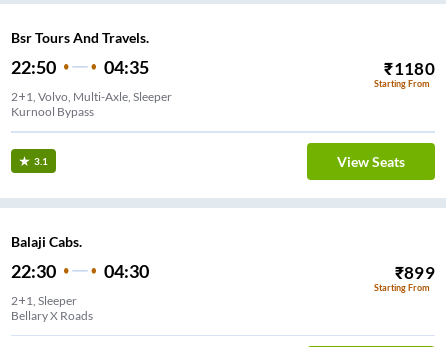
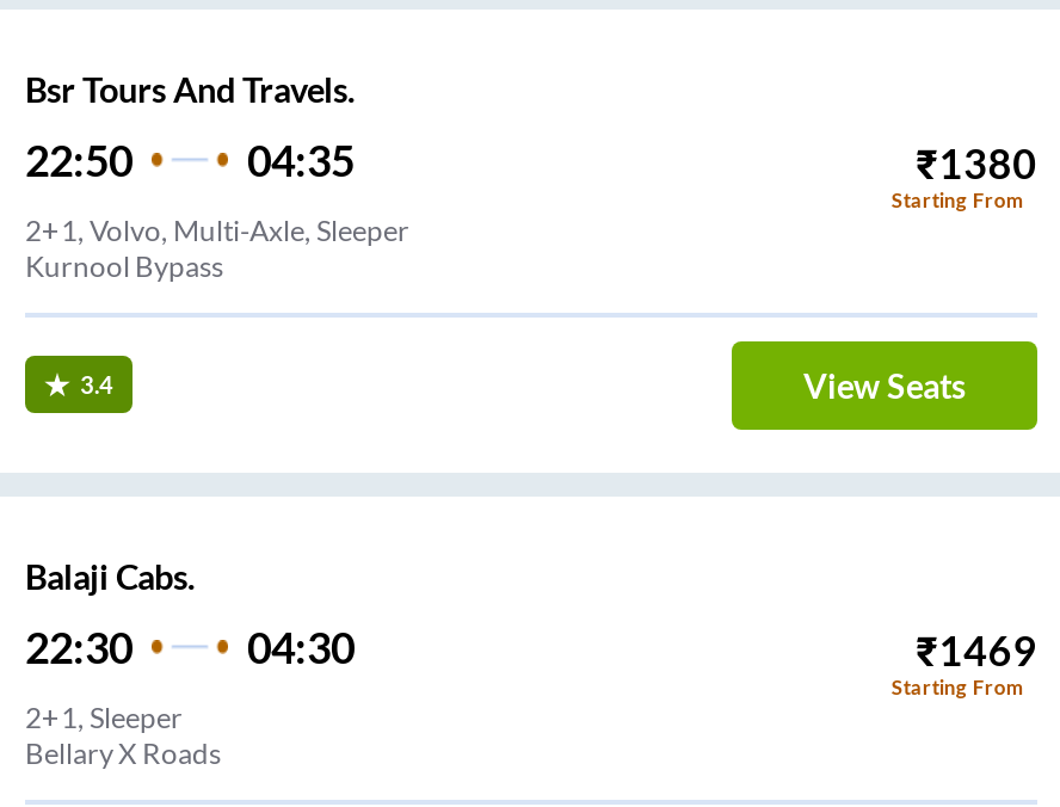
- ₹1180
+ ₹1380

- 3.1
+ 3.4

- ₹899
+ ₹1469
